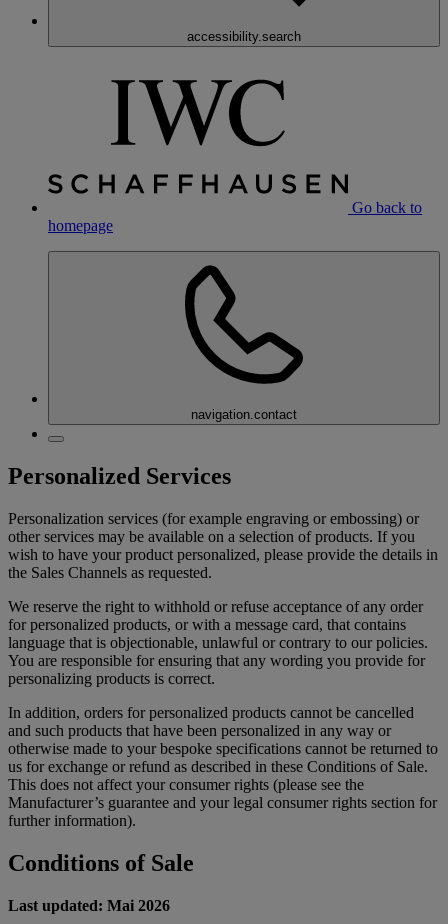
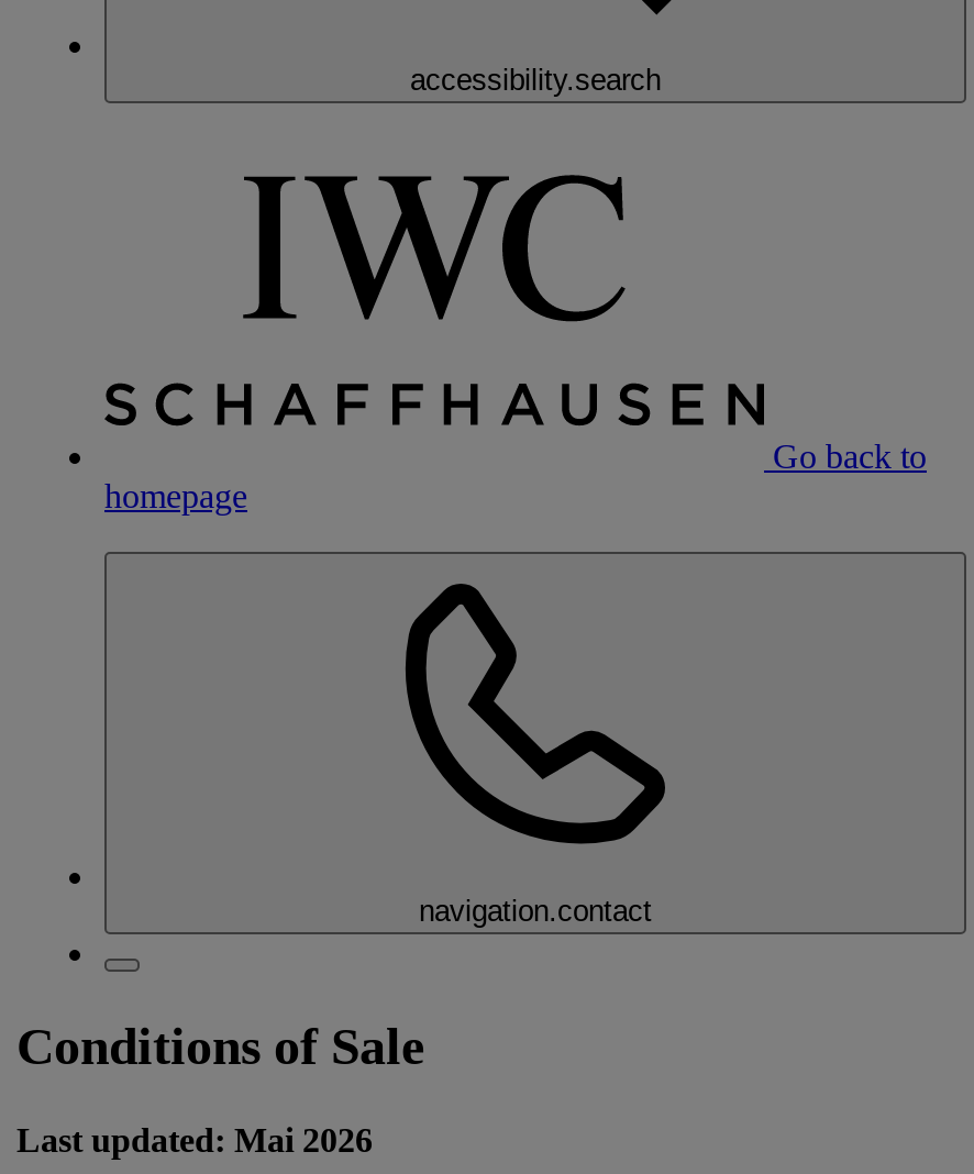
- Personalized Services
- Personalization services (for example engraving or embossing) or
- other services may be available on a selection of products. If you
- wish to have your product personalized, please provide the details in
- the Sales Channels as requested.
- We reserve the right to withhold or refuse acceptance of any order
- for personalized products, or with a message card, that contains
- language that is objectionable, unlawful or contrary to our policies.
- You are responsible for ensuring that any wording you provide for
- personalizing products is correct.
- In addition, orders for personalized products cannot be cancelled
- and such products that have been personalized in any way or
- otherwise made to your bespoke specifications cannot be returned to
- us for exchange or refund as described in these Conditions of Sale.
- This does not affect your consumer rights (please see the
- Manufacturer’s guarantee and your legal consumer rights section for
- further information).
